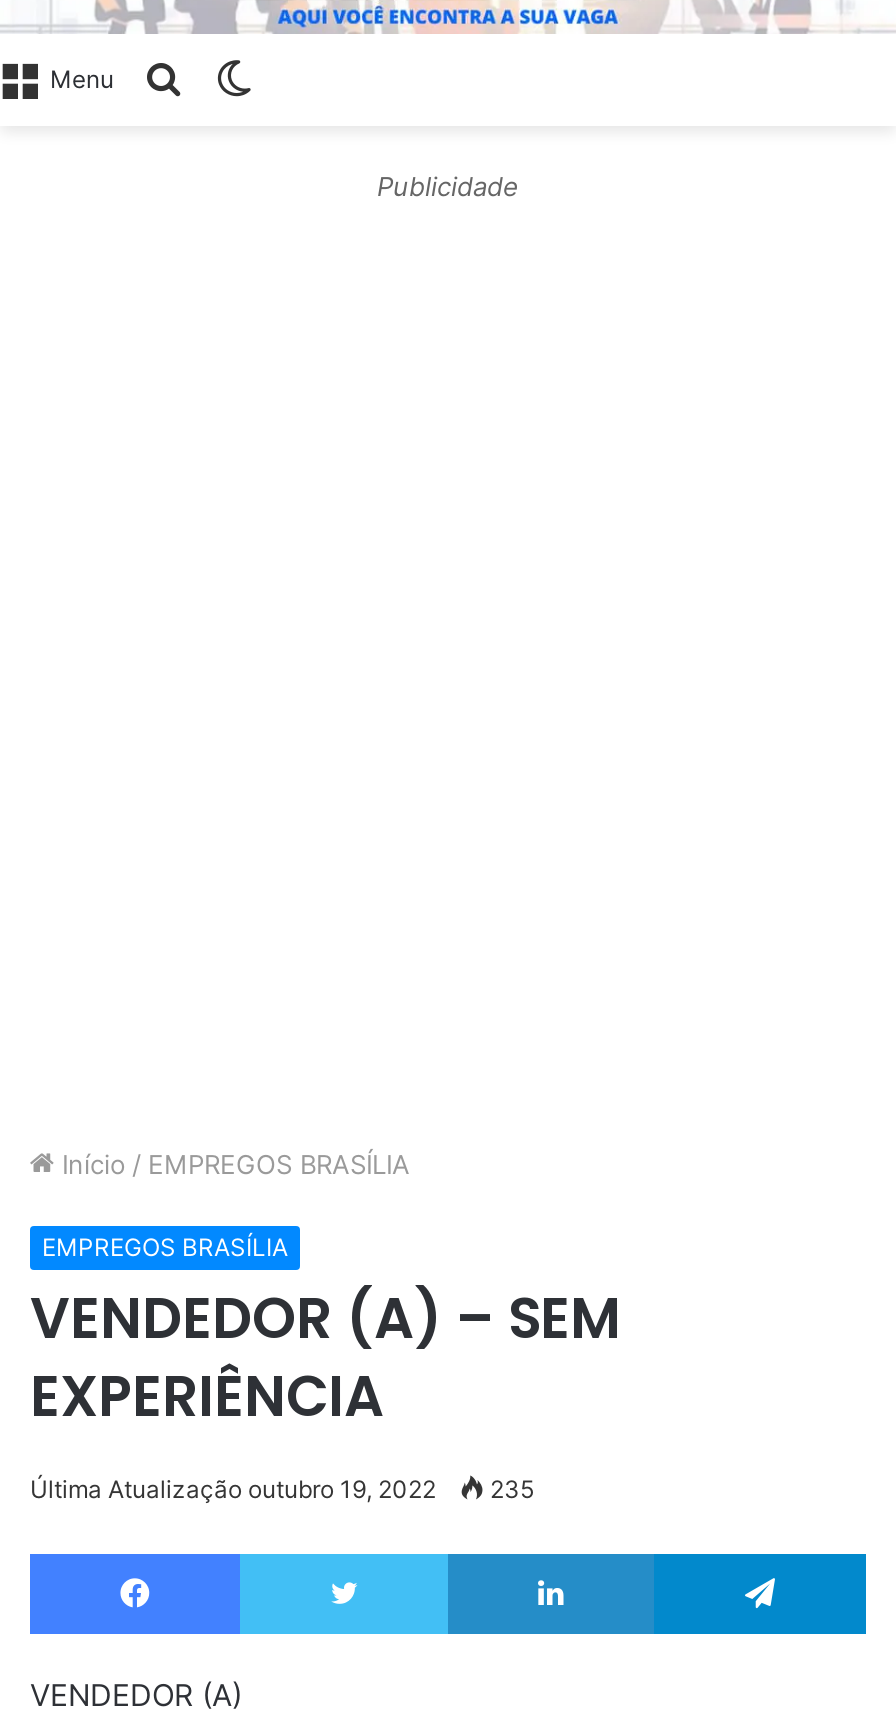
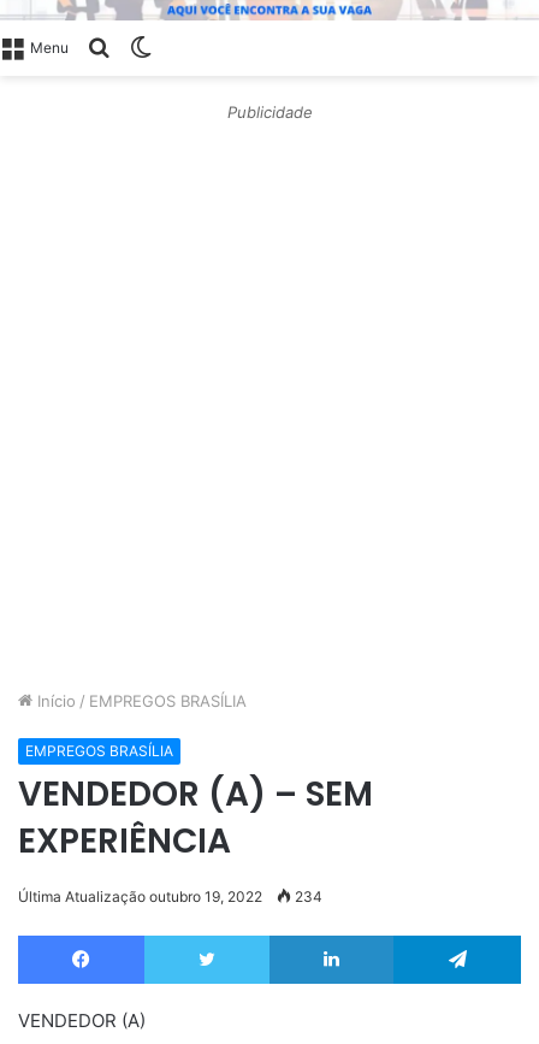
- Última Atualização outubro 19, 2022 235
+ Última Atualização outubro 19, 2022 234
